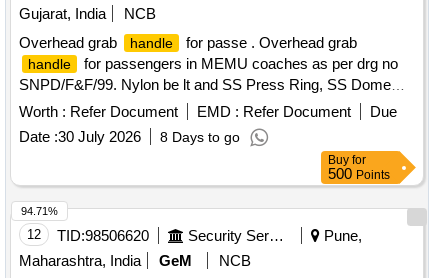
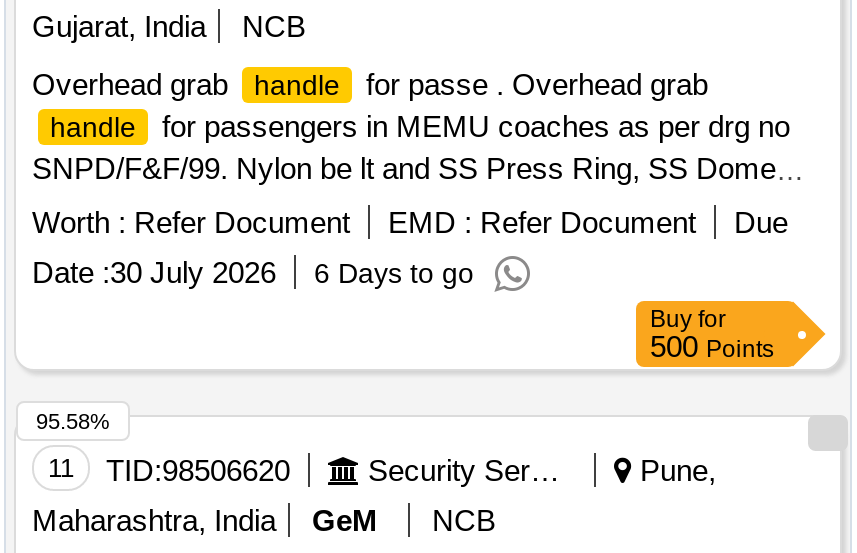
- Date : 30 July 2026 8 Days to go
+ Date : 30 July 2026 6 Days to go

- 94.71%
+ 95.58%

- 12 TID:98506620
+ 11 TID:98506620
